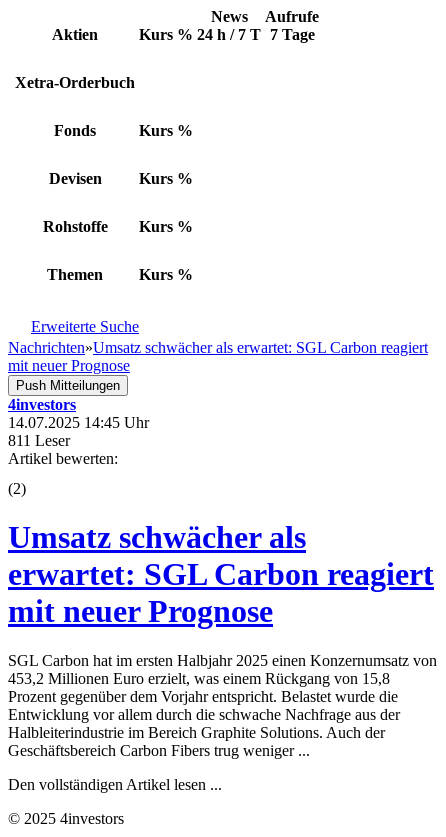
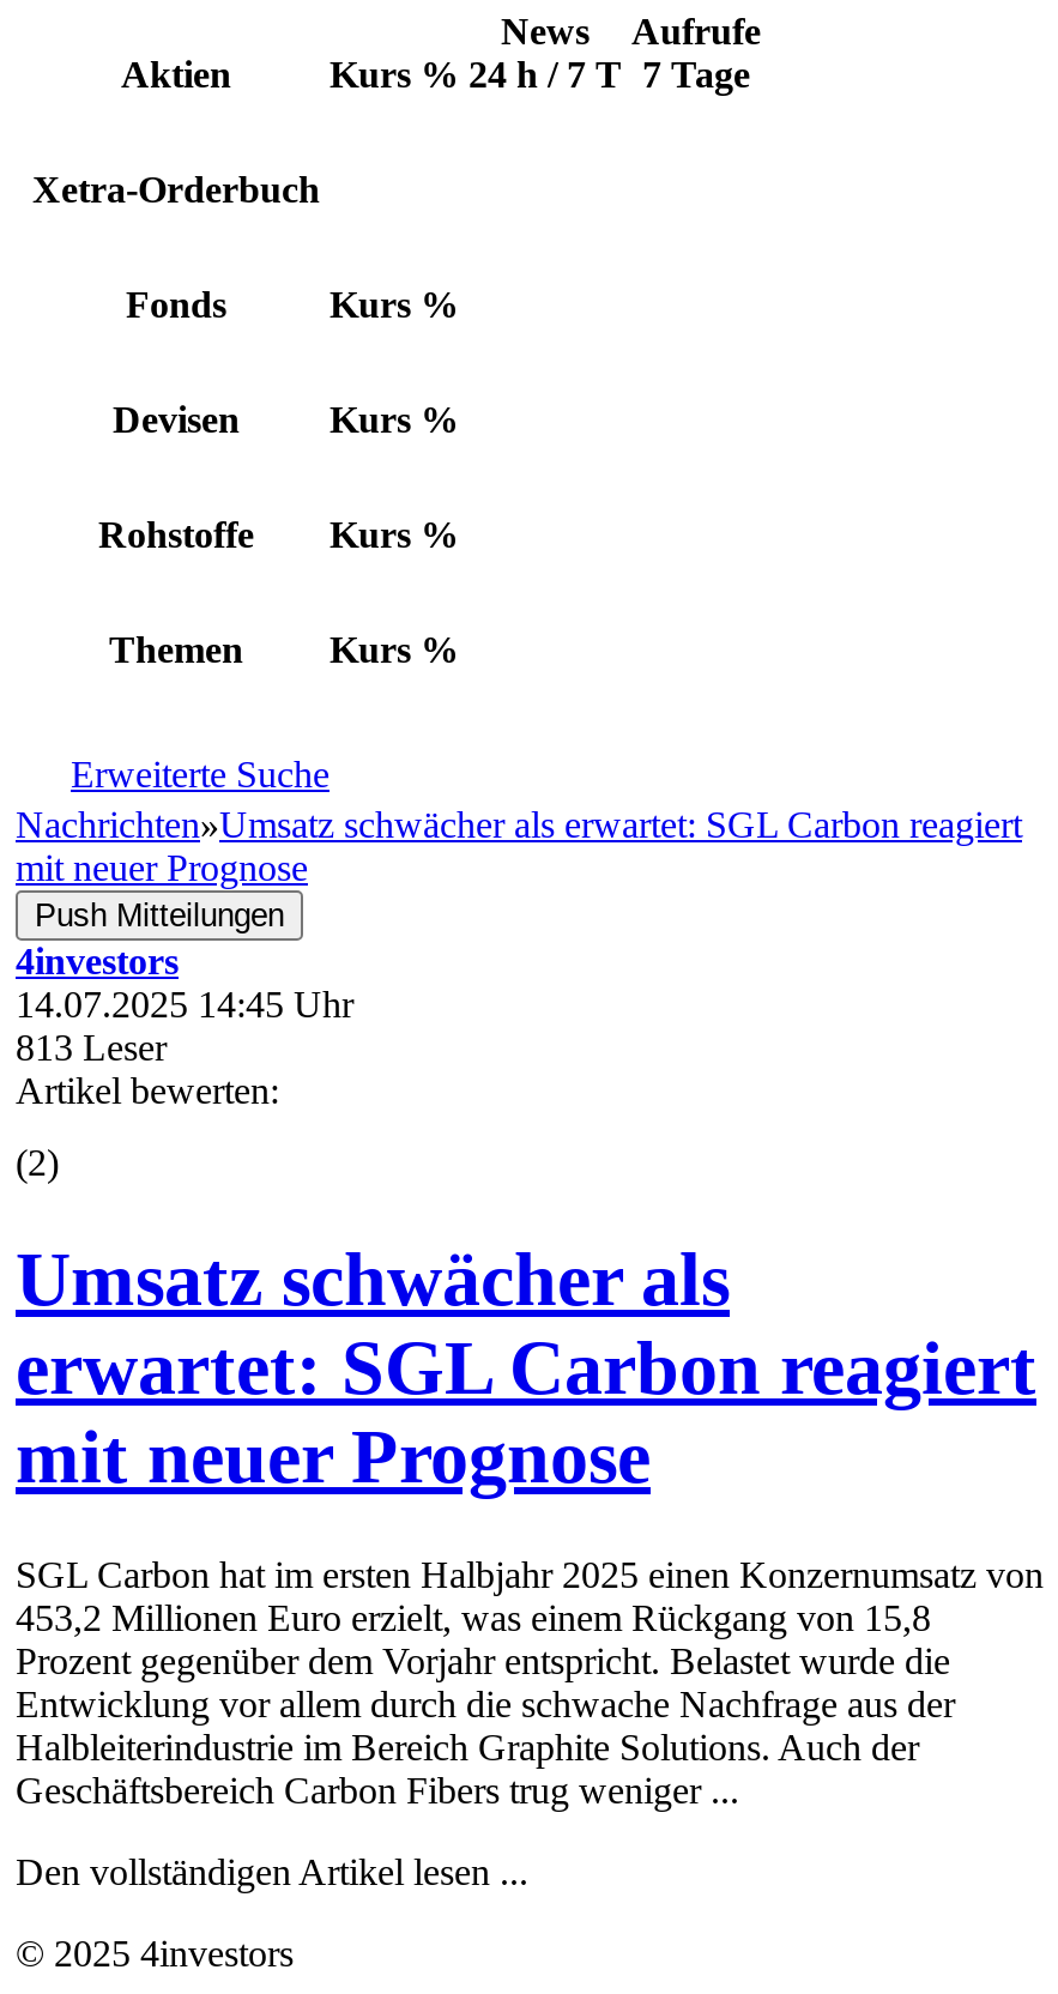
- 811 Leser
+ 813 Leser
